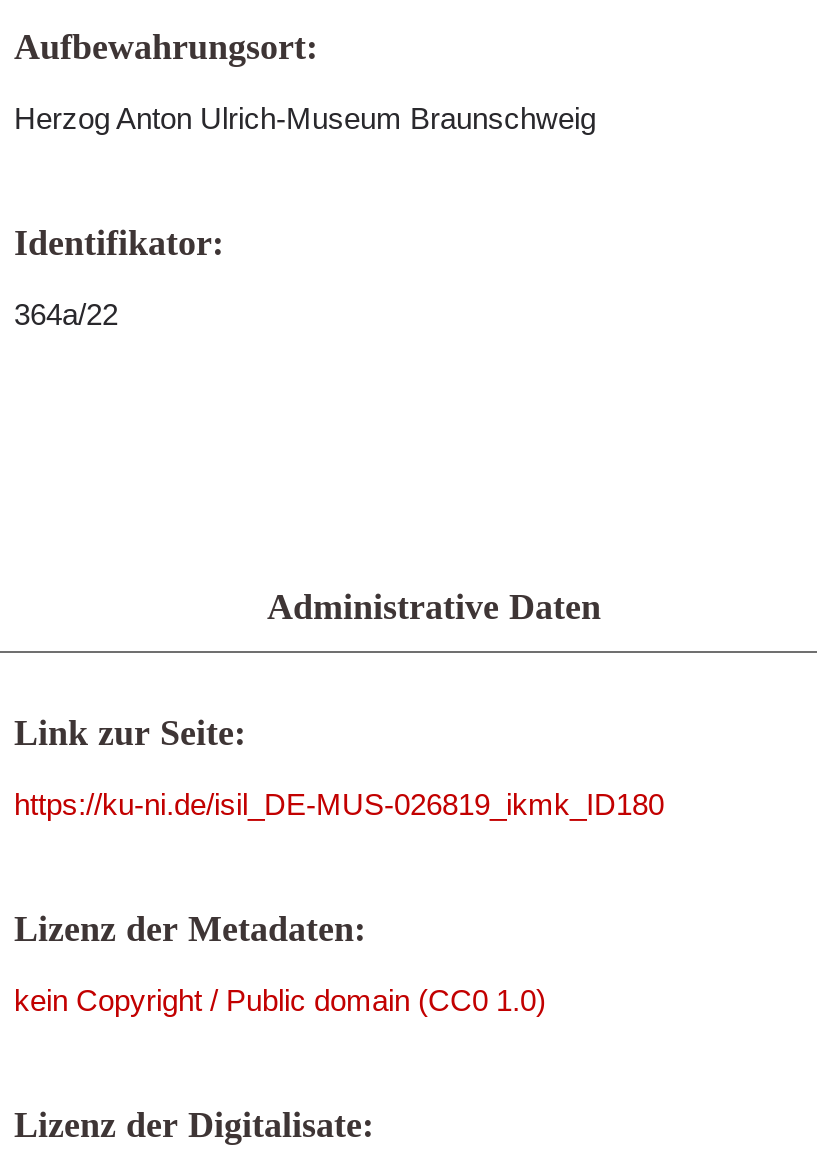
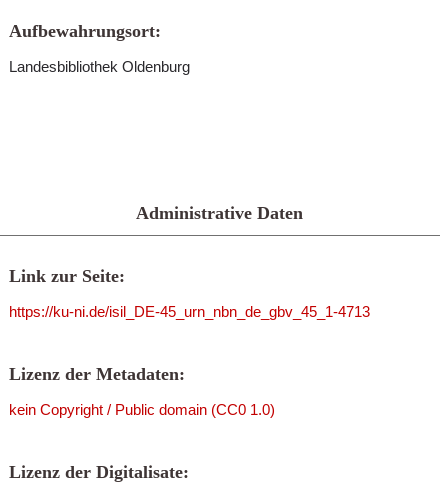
- Herzog Anton Ulrich-Museum Braunschweig
- Identifikator:
- 364a/22
+ Landesbibliothek Oldenburg

- https://ku-ni.de/isil_DE-MUS-026819_ikmk_ID180
+ https://ku-ni.de/isil_DE-45_urn_nbn_de_gbv_45_1-4713
